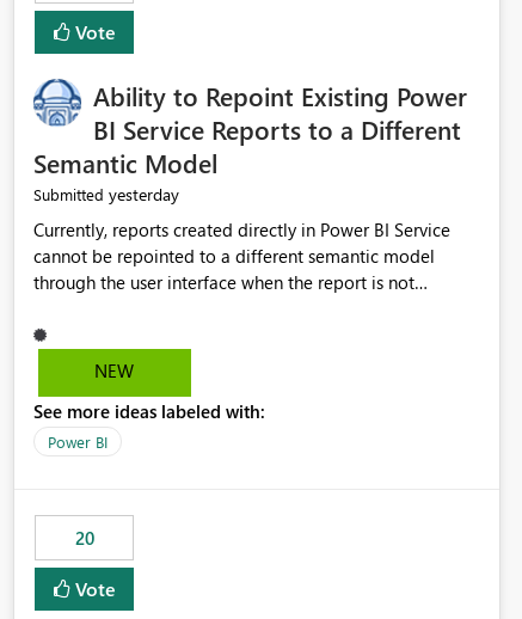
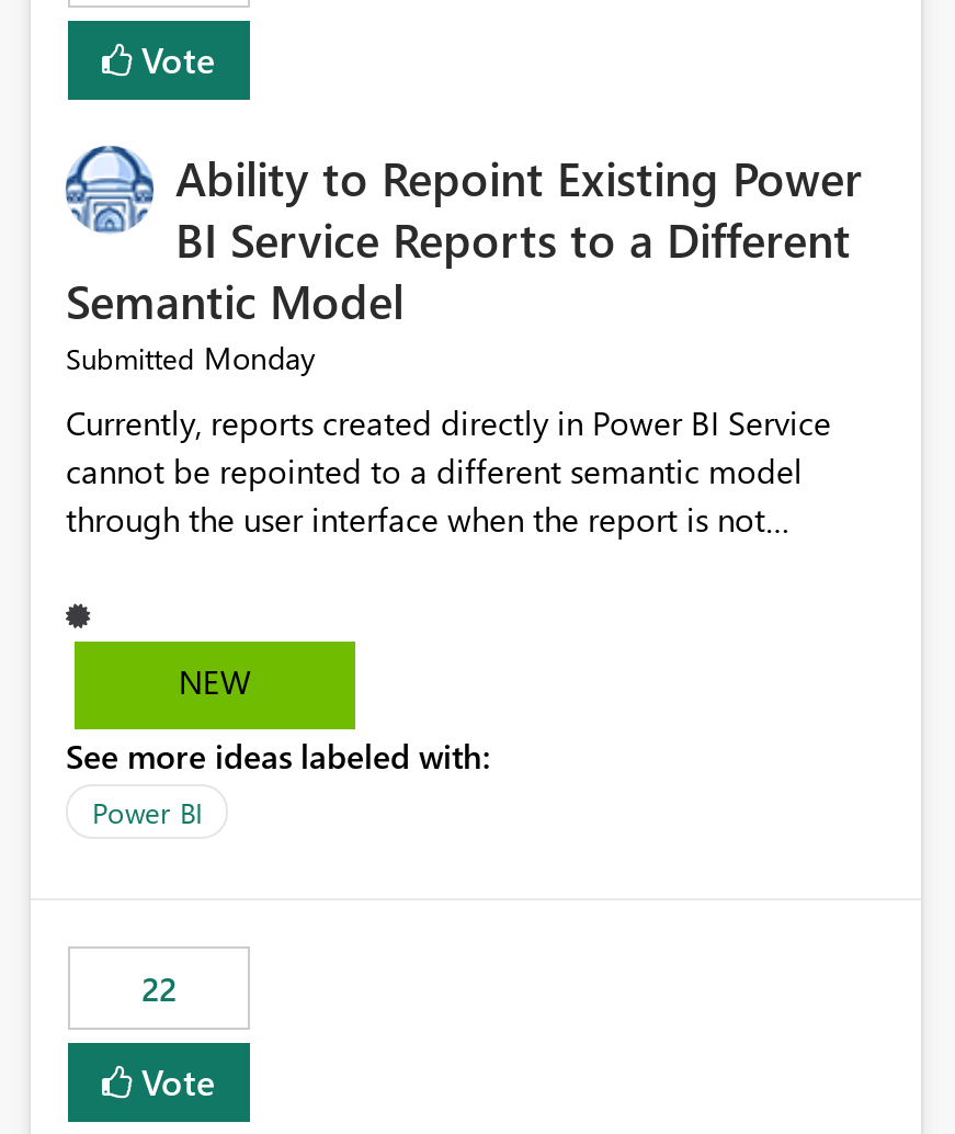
- Submitted yesterday
+ Submitted Monday

- 20
+ 22
